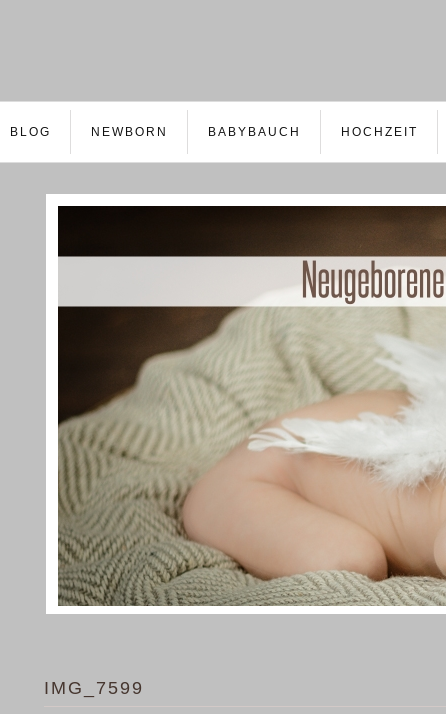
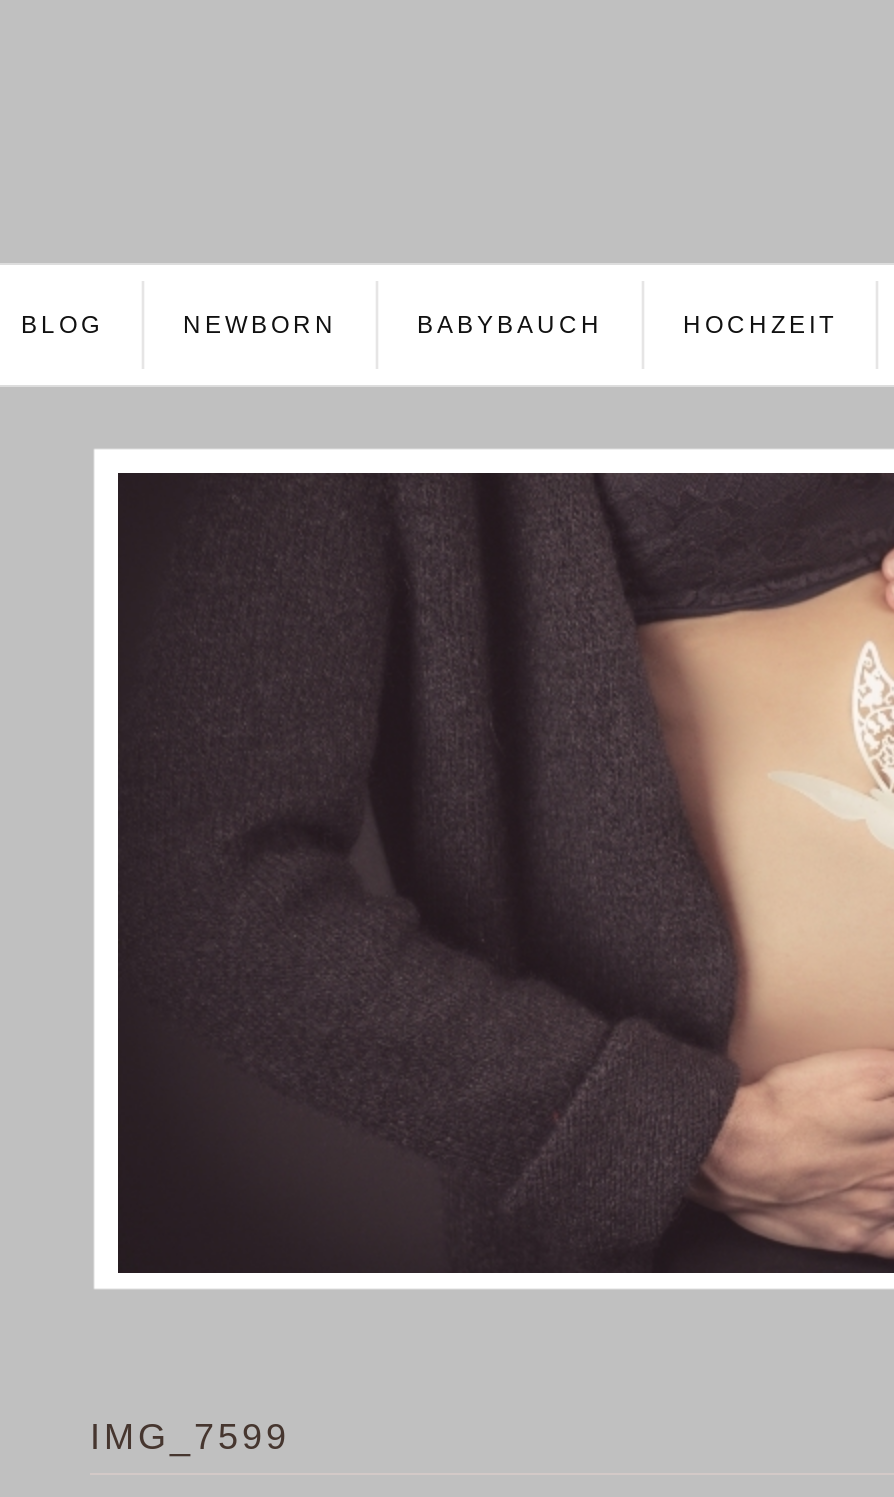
- [image]
+ [image]
